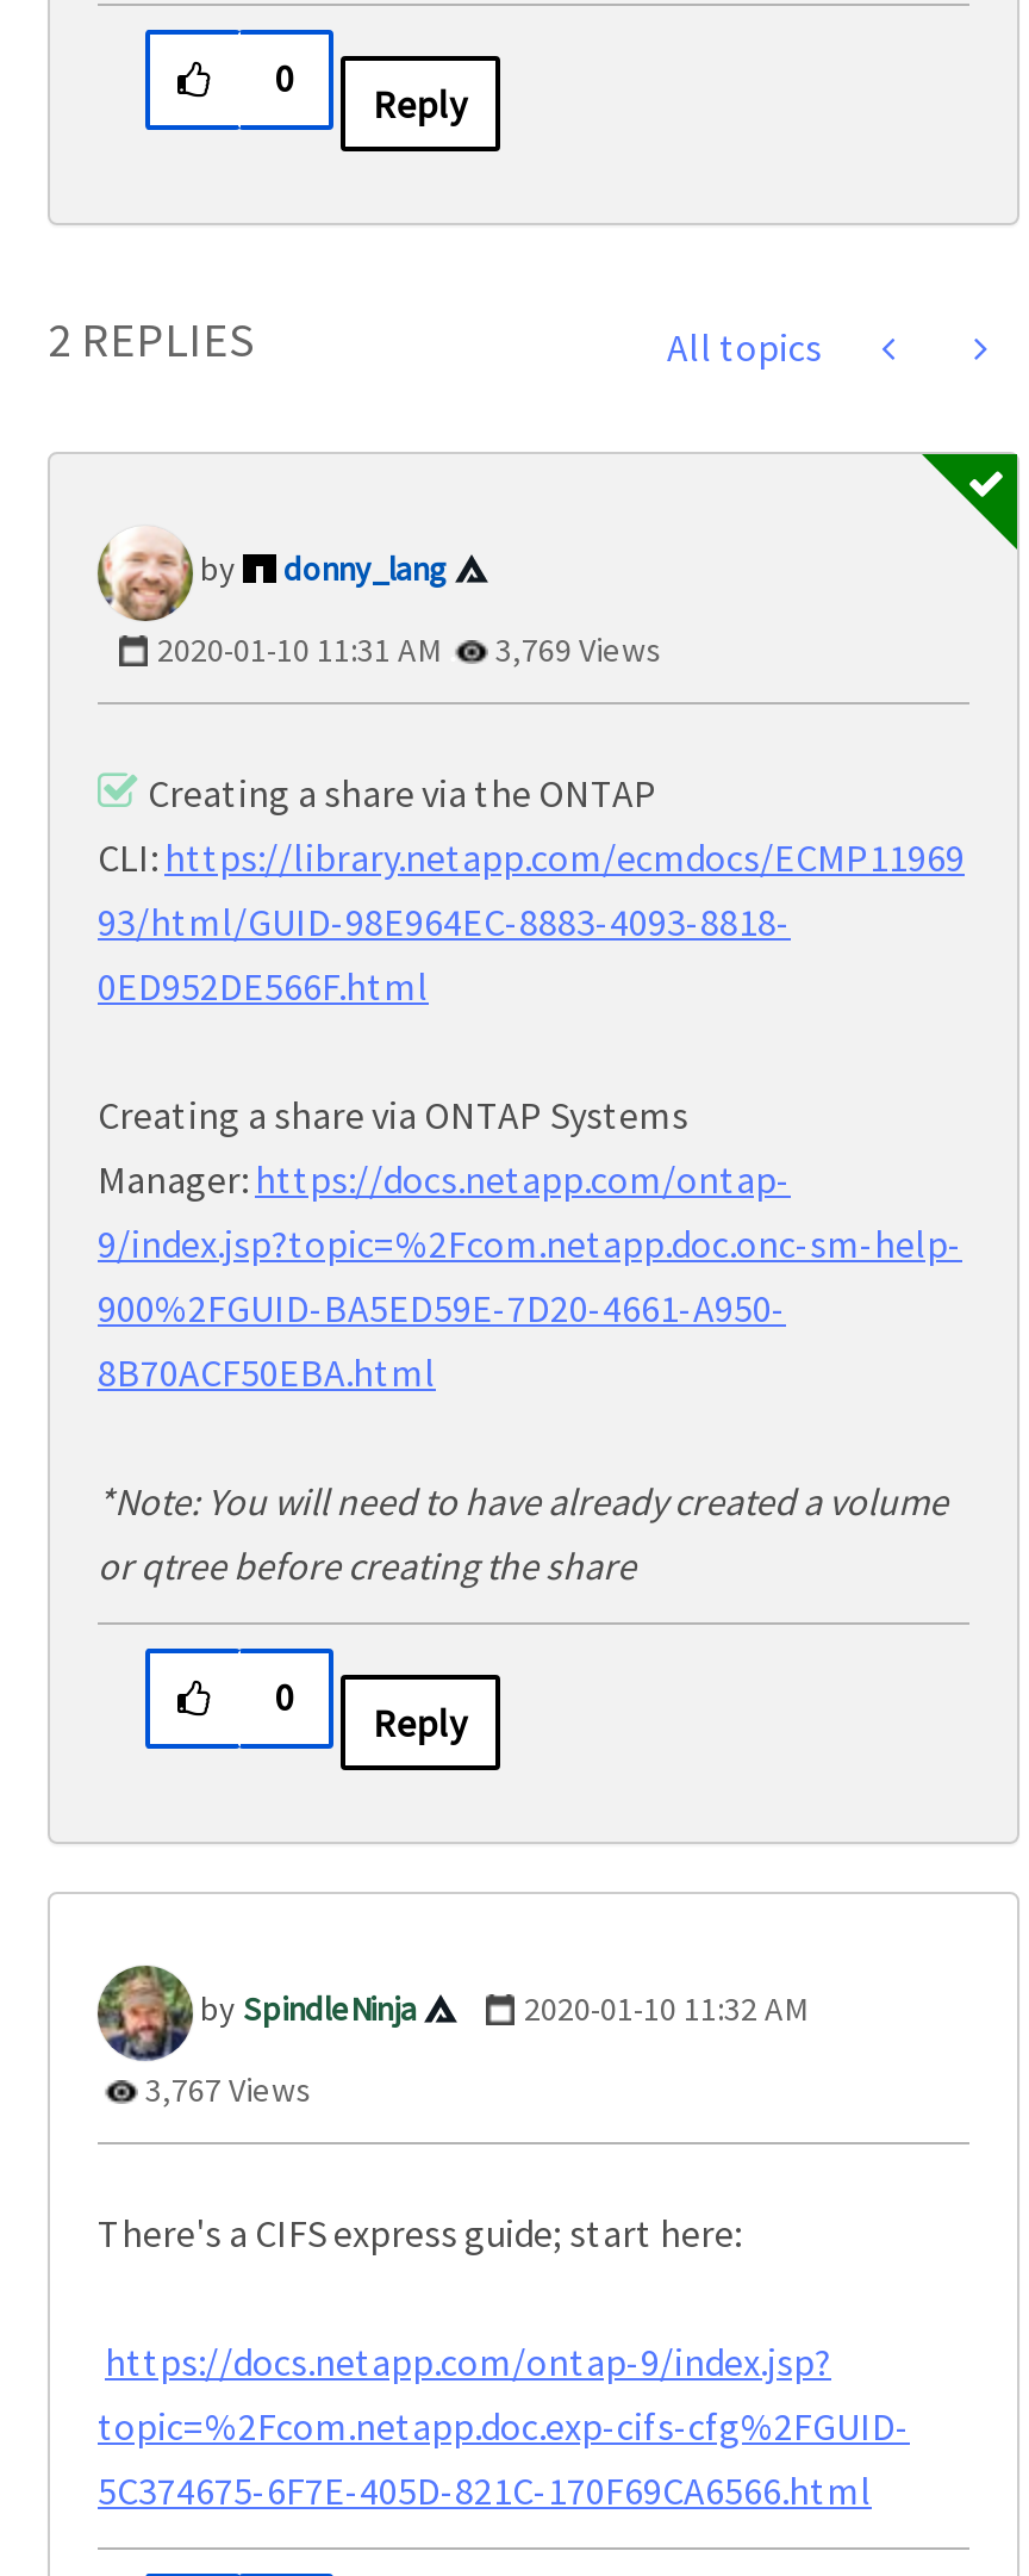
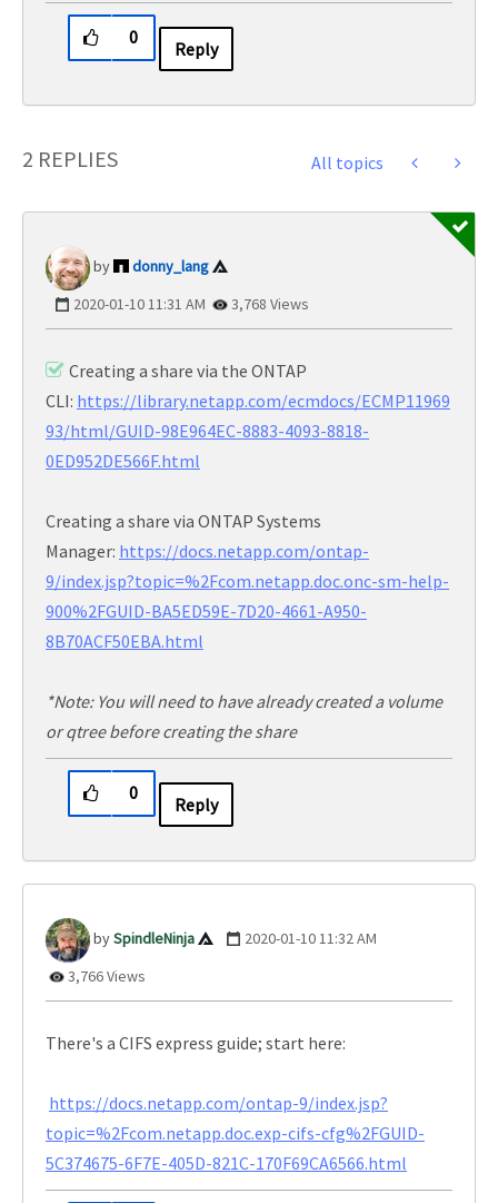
- 2020-01-10 11:31 AM 3,769 Views
+ 2020-01-10 11:31 AM 3,768 Views

- 3,767 Views
+ 3,766 Views
